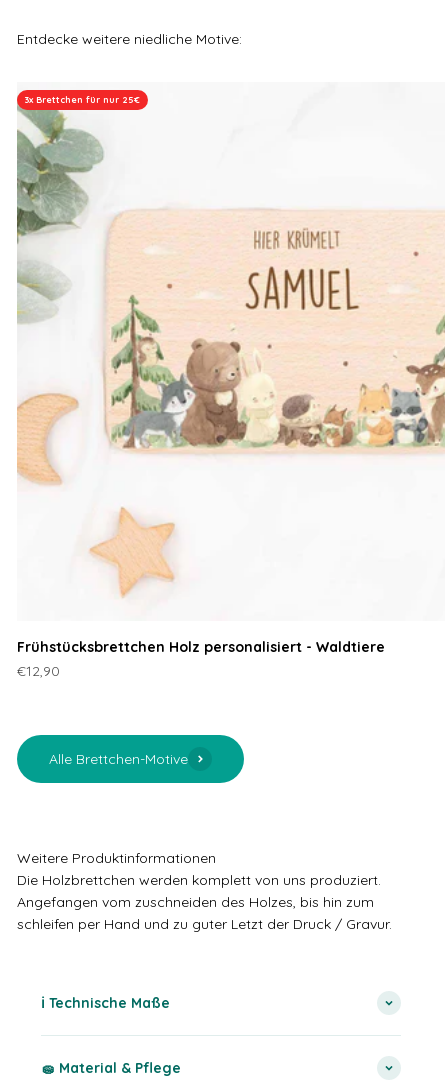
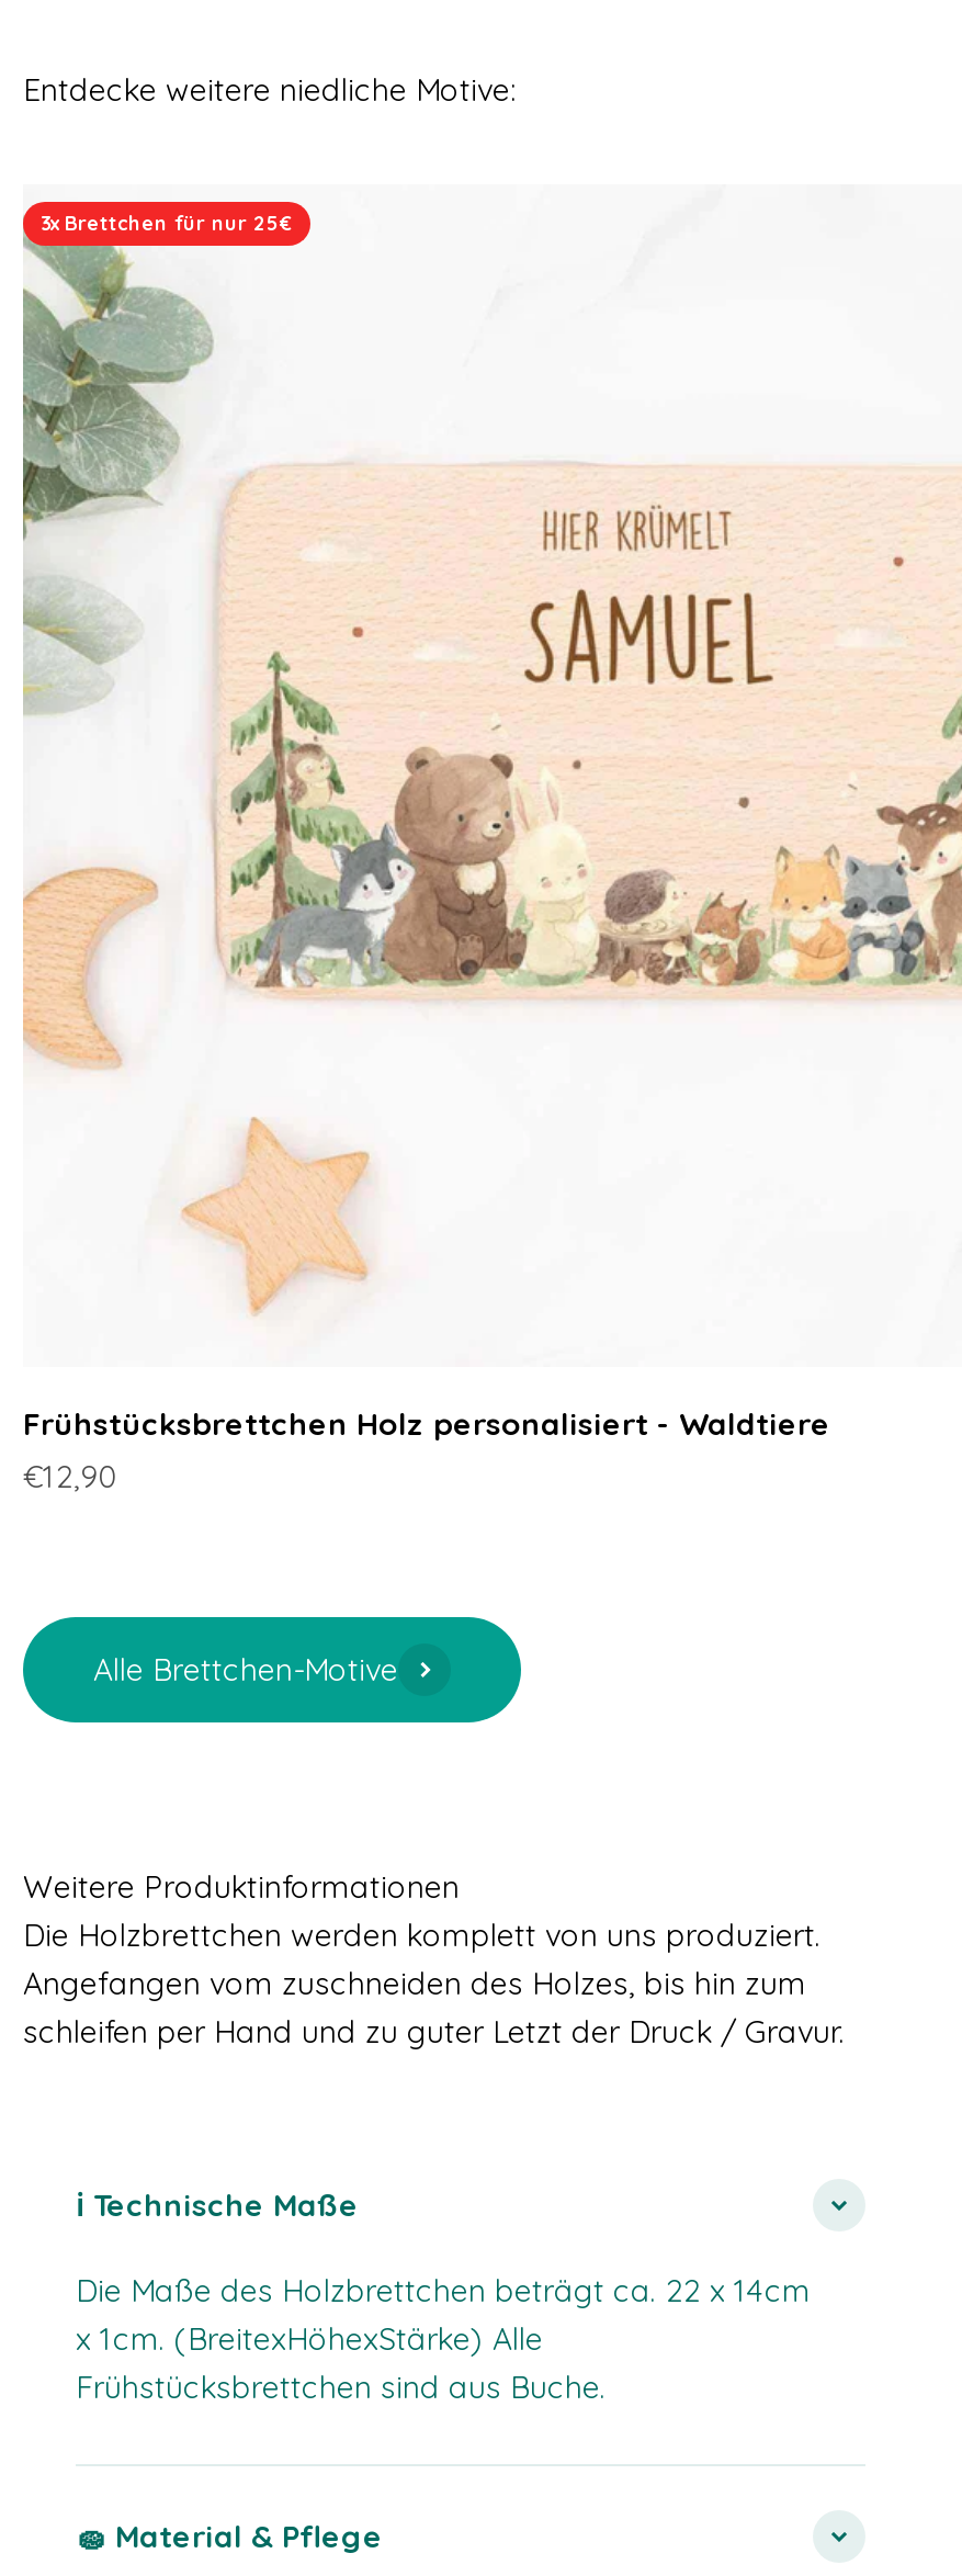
+ Die Maße des Holzbrettchen beträgt ca. 22 x 14cm
+ x 1cm. (BreitexHöhexStärke) Alle
+ Frühstücksbrettchen sind aus Buche.
